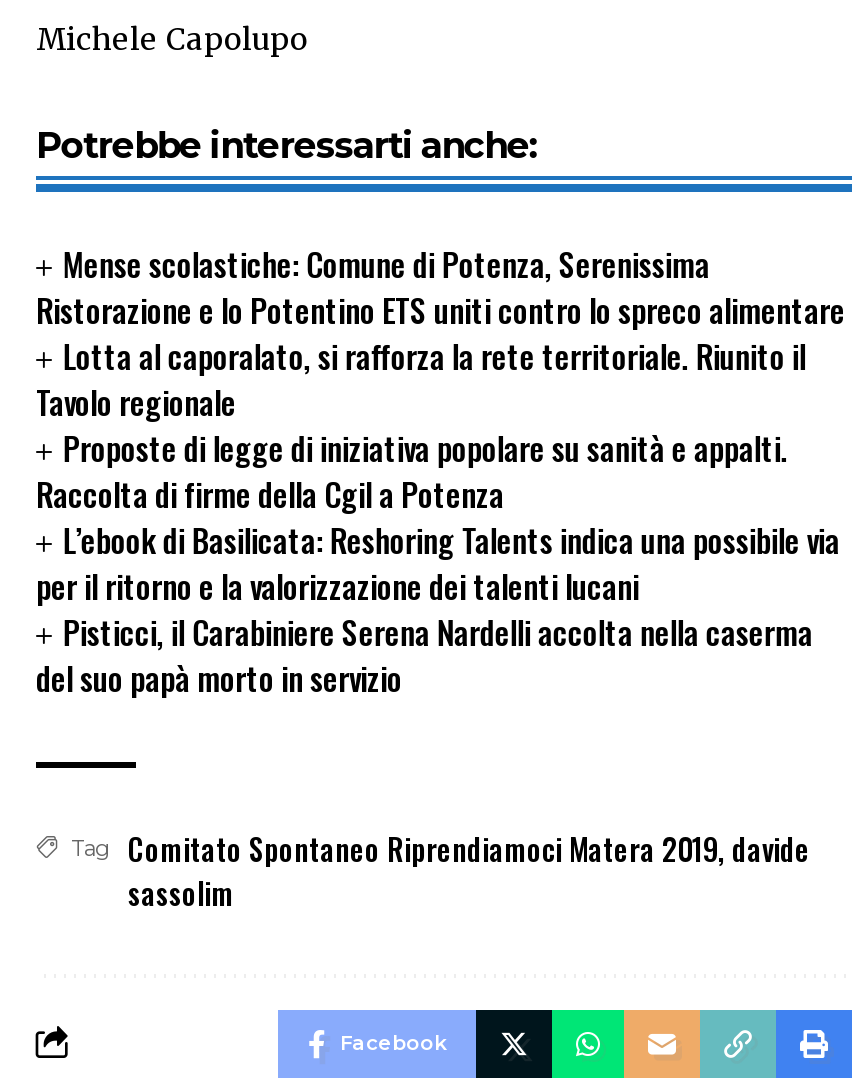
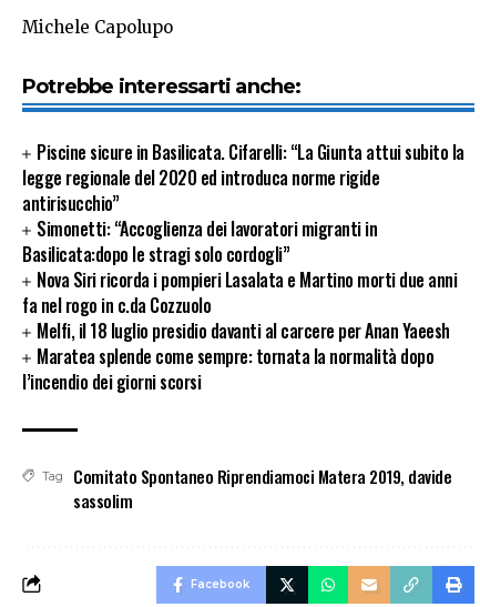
- Mense scolastiche: Comune di Potenza, Serenissima
- Ristorazione e Io Potentino ETS uniti contro lo spreco alimentare
- Lotta al caporalato, si rafforza la rete territoriale. Riunito il
- Tavolo regionale
- Proposte di legge di iniziativa popolare su sanità e appalti.
- Raccolta di firme della Cgil a Potenza
- L’ebook di Basilicata: Reshoring Talents indica una possibile via
- per il ritorno e la valorizzazione dei talenti lucani
- Pisticci, il Carabiniere Serena Nardelli accolta nella caserma
- del suo papà morto in servizio
+ Piscine sicure in Basilicata. Cifarelli: “La Giunta attui subito la
+ legge regionale del 2020 ed introduca norme rigide
+ antirisucchio”
+ Simonetti: “Accoglienza dei lavoratori migranti in
+ Basilicata:dopo le stragi solo cordogli”
+ Nova Siri ricorda i pompieri Lasalata e Martino morti due anni
+ fa nel rogo in c.da Cozzuolo
+ Melfi, il 18 luglio presidio davanti al carcere per Anan Yaeesh
+ Maratea splende come sempre: tornata la normalità dopo
+ l’incendio dei giorni scorsi
